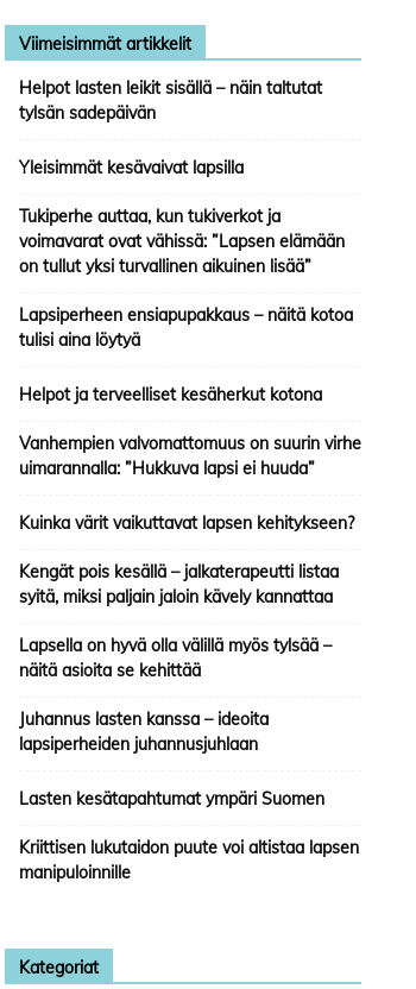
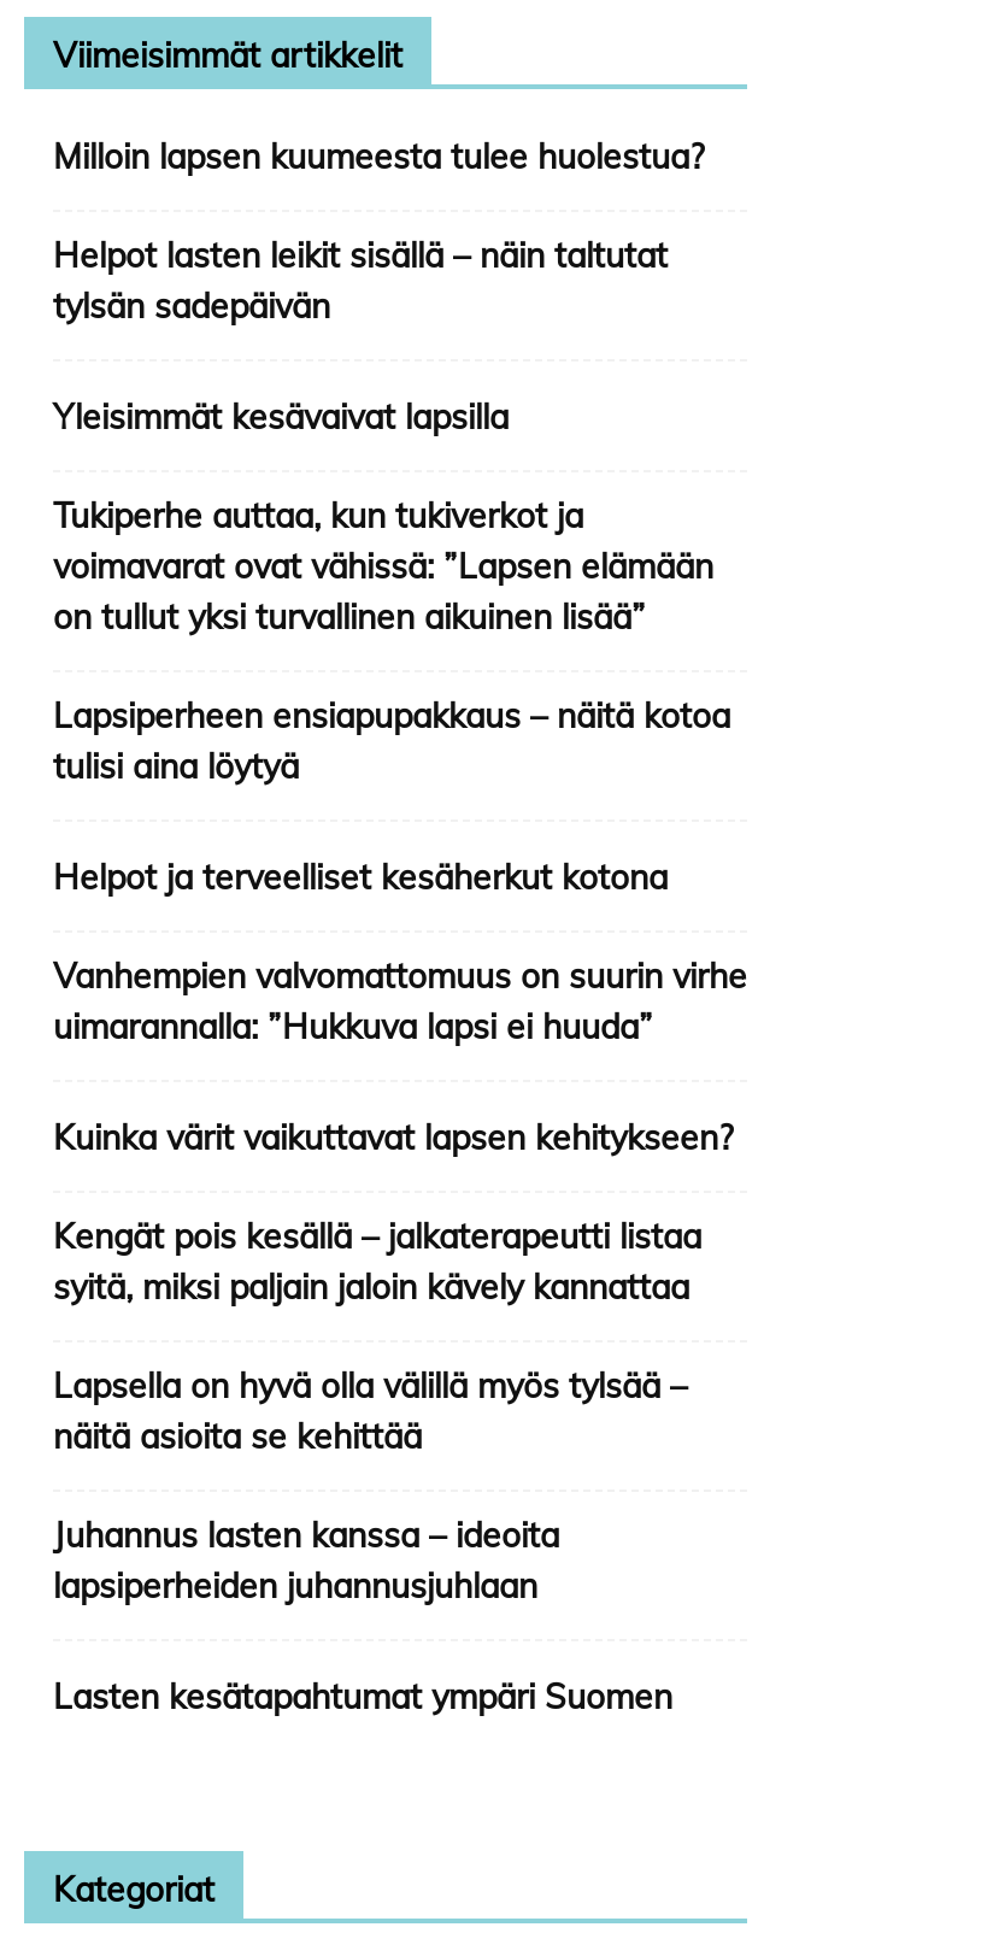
+ Milloin lapsen kuumeesta tulee huolestua?

moved down: Helpot lasten leikit sisällä – näin taltutat | tylsän sadepäivän | Yleisimmät kesävaivat lapsilla | ... | lapsiperheiden juhannusjuhlaan | Lasten kesätapahtumat ympäri Suomen

- Kriittisen lukutaidon puute voi altistaa lapsen
- manipuloinnille
